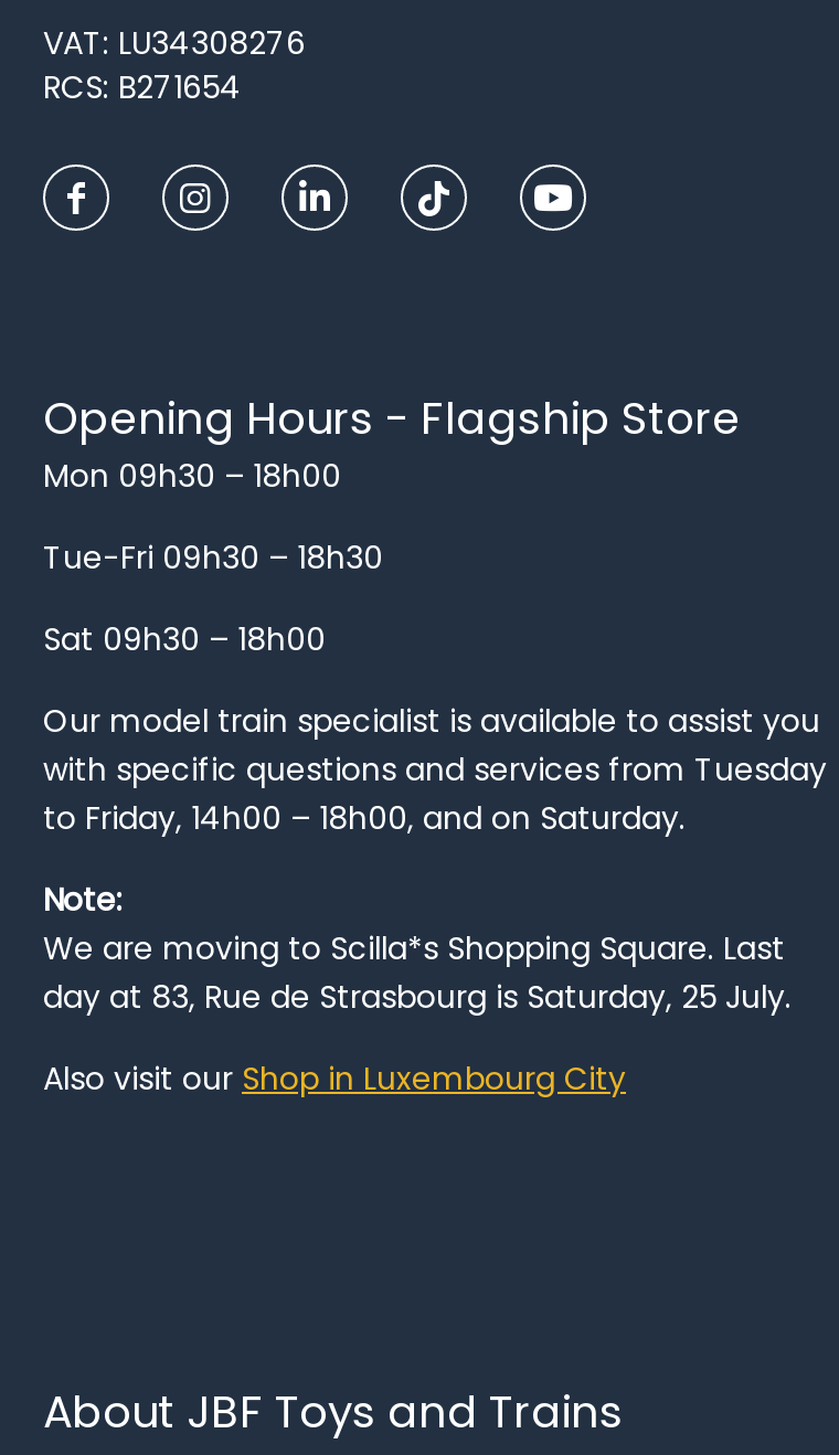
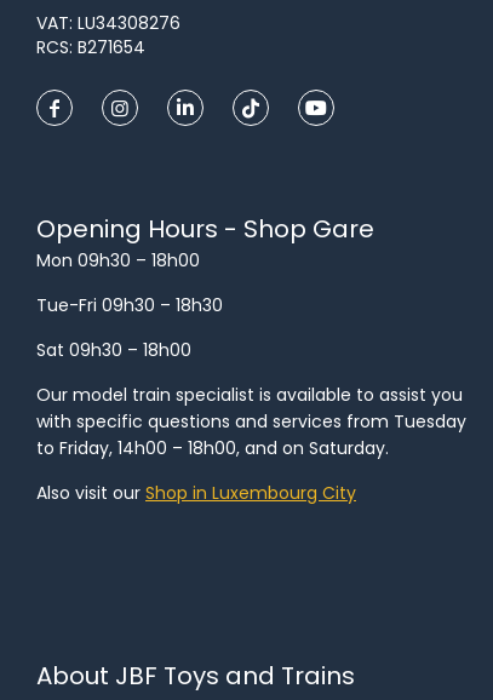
- Opening Hours - Flagship Store
+ Opening Hours - Shop Gare

- Note:
- We are moving to Scilla*s Shopping Square. Last
- day at 83, Rue de Strasbourg is Saturday, 25 July.
